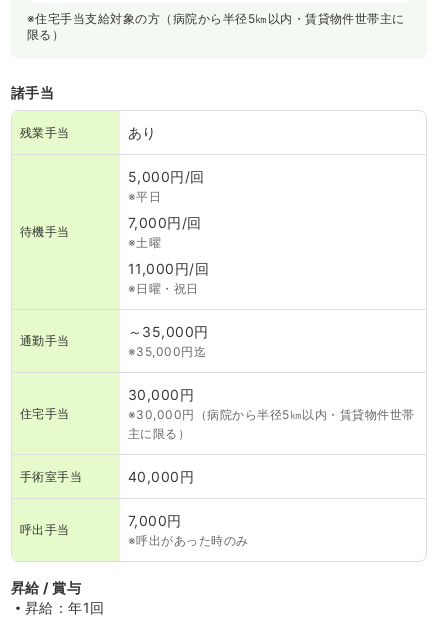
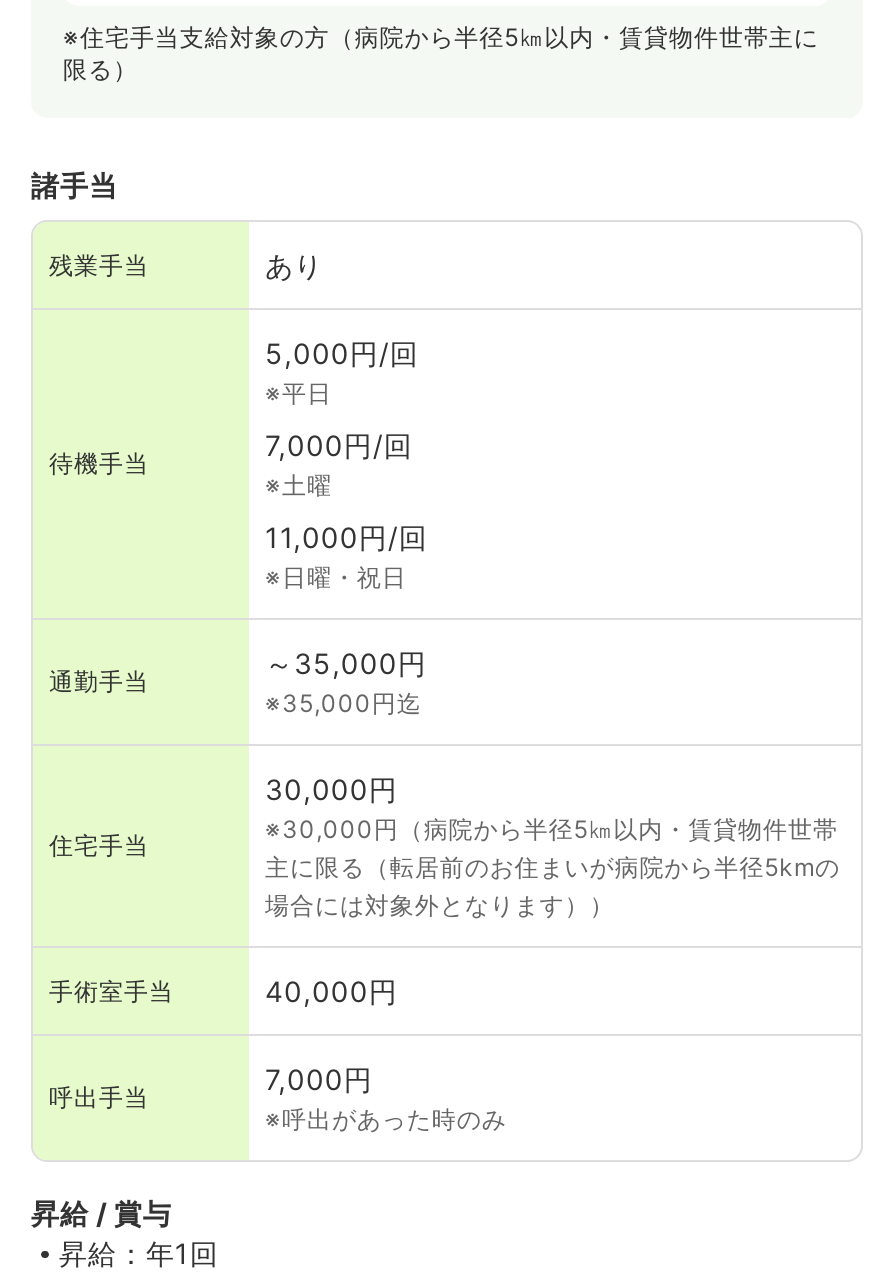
- 主に限る）
+ 主に限る（転居前のお住まいが病院から半径5kmの
+ 場合には対象外となります））
